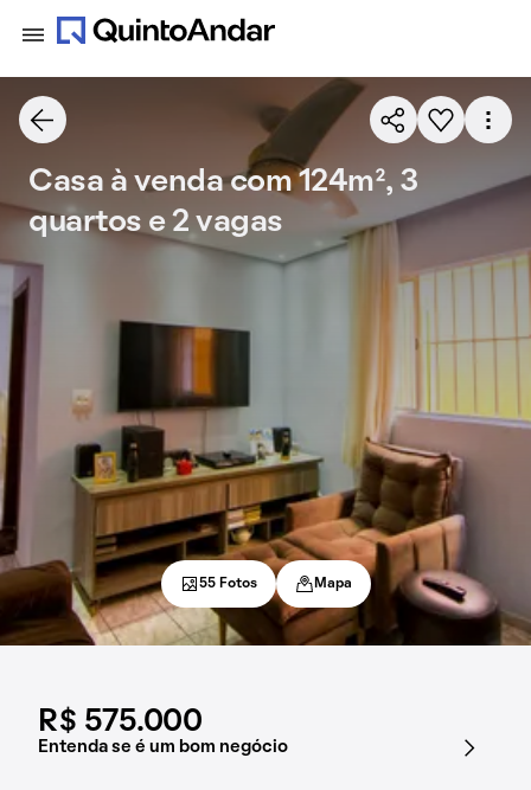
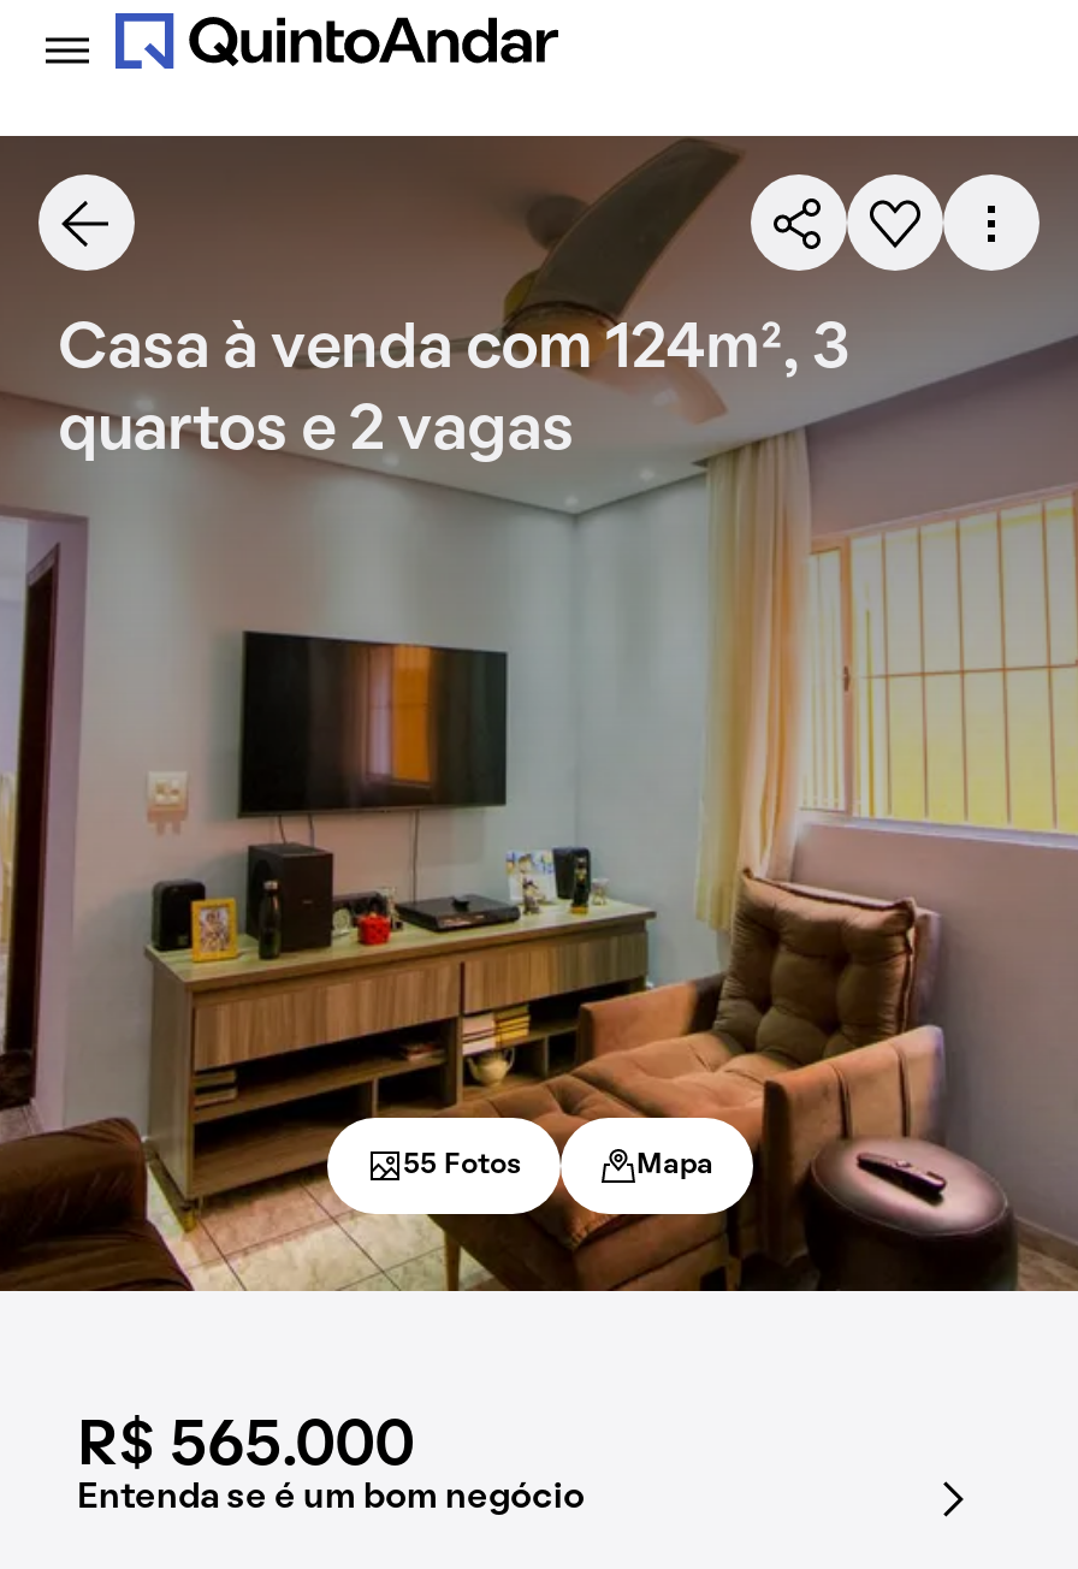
- R$ 575.000
+ R$ 565.000
